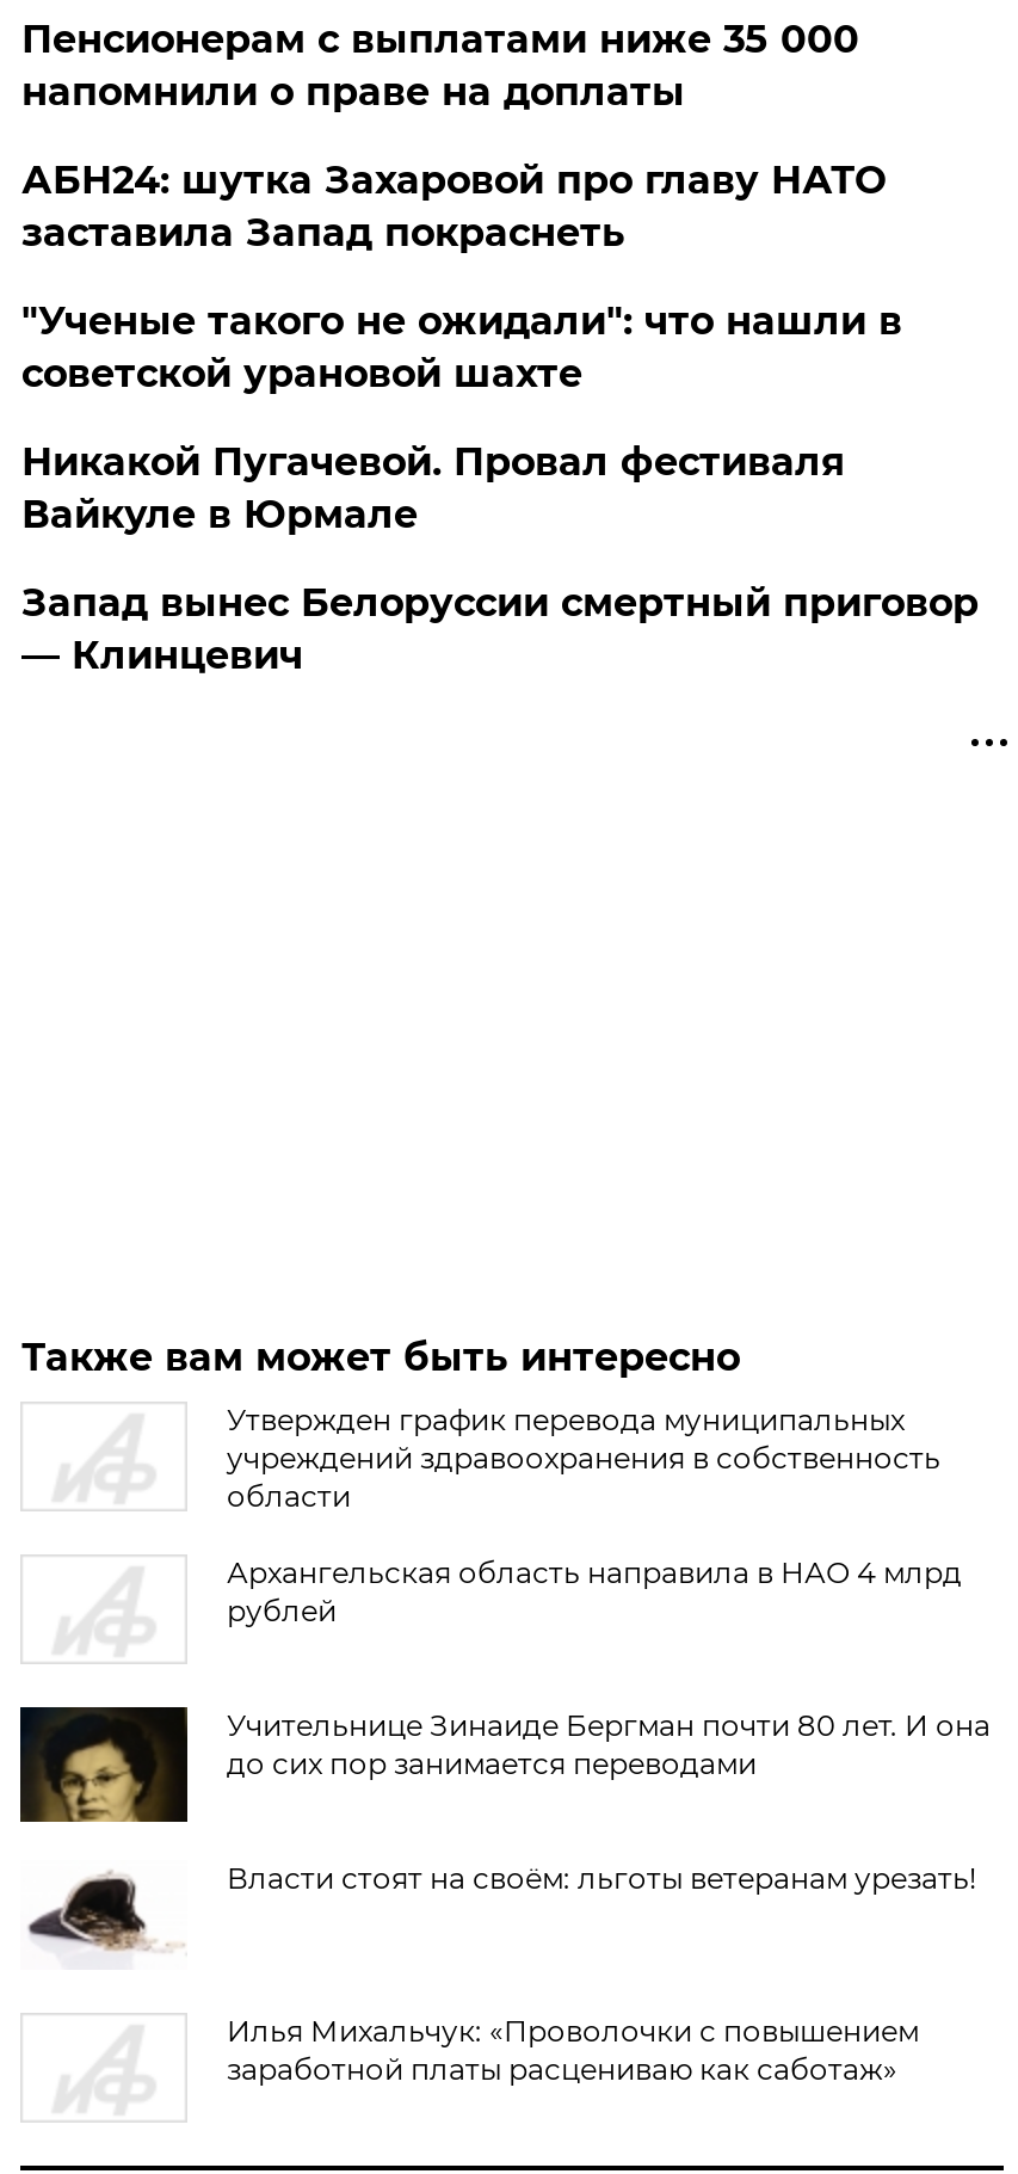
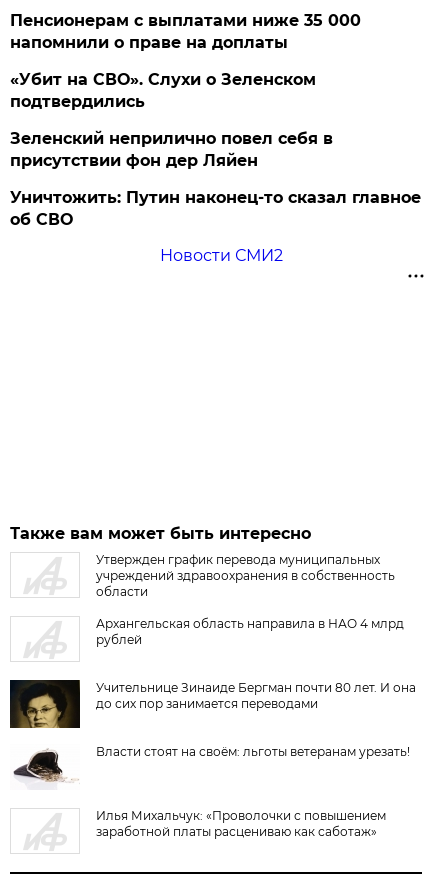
- АБН24: шутка Захаровой про главу НАТО
- заставила Запад покраснеть
+ «Убит на СВО». Слухи о Зеленском
+ подтвердились

- "Ученые такого не ожидали": что нашли в
- советской урановой шахте
+ Зеленский неприлично повел cебя в
+ присутствии фон дер Ляйен

- Никакой Пугачевой. Провал фестиваля
- Вайкуле в Юрмале
+ Уничтожить: Путин наконец-то сказал главное
+ об СВО

- Запад вынес Белоруссии смертный приговор
- — Клинцевич
+ Новости СМИ2
